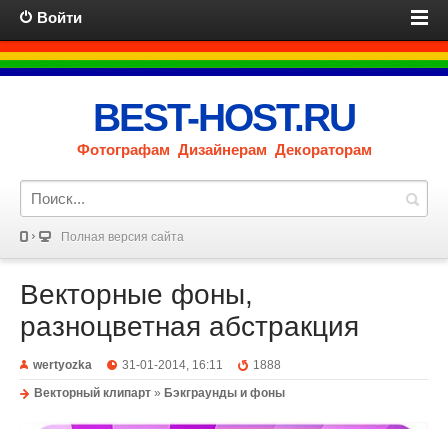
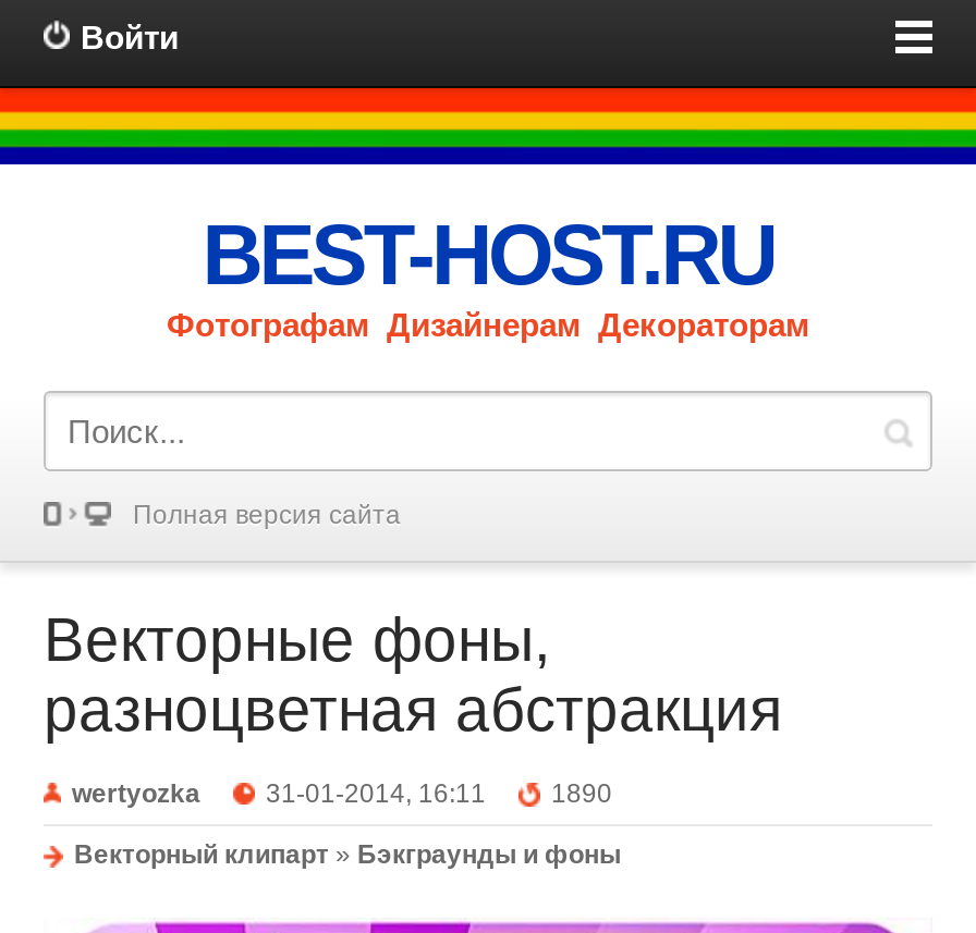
- 1888
+ 1890
